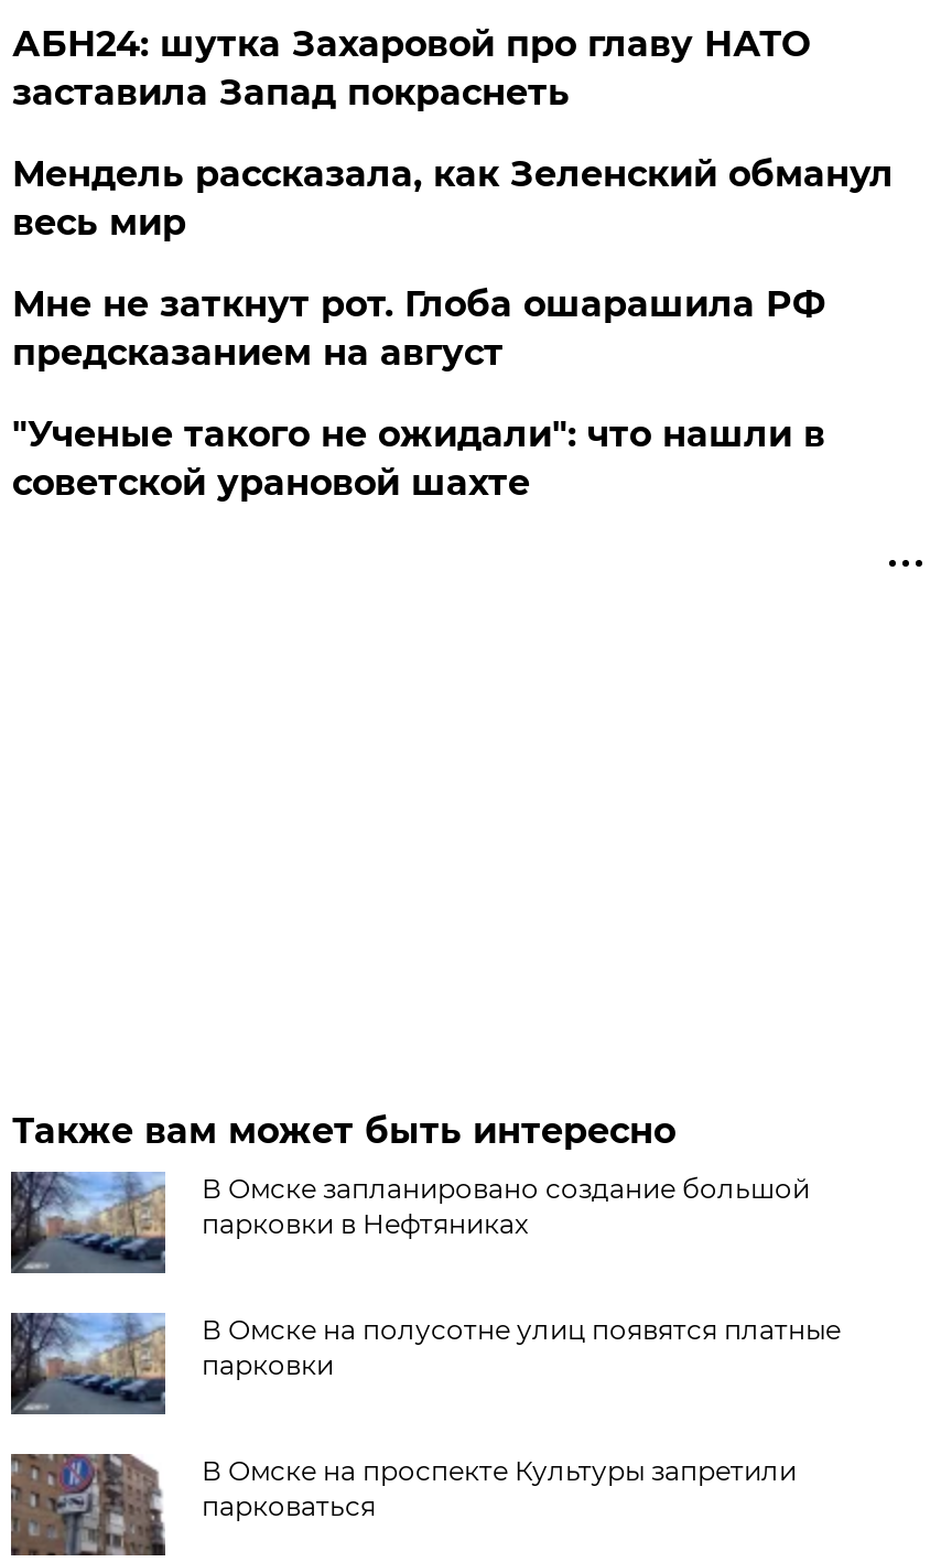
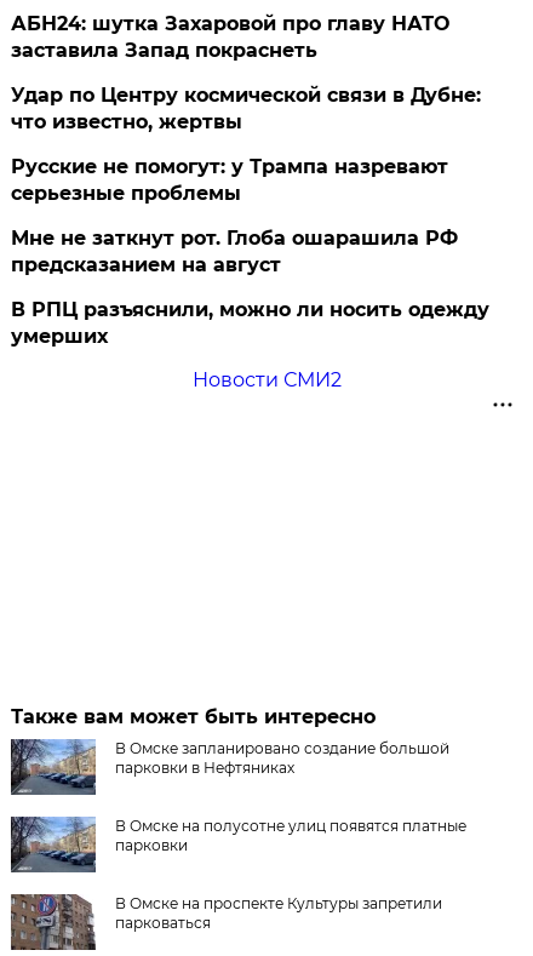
- Мендель рассказала, как Зеленский обманул
- весь мир
+ Удар по Центру космической связи в Дубне:
+ что известно, жертвы
+ Русские не помогут: у Трампа назревают
+ серьезные проблемы

- "Ученые такого не ожидали": что нашли в
- советской урановой шахте
+ В РПЦ разъяснили, можно ли носить одежду
+ умерших
+ Новости СМИ2
